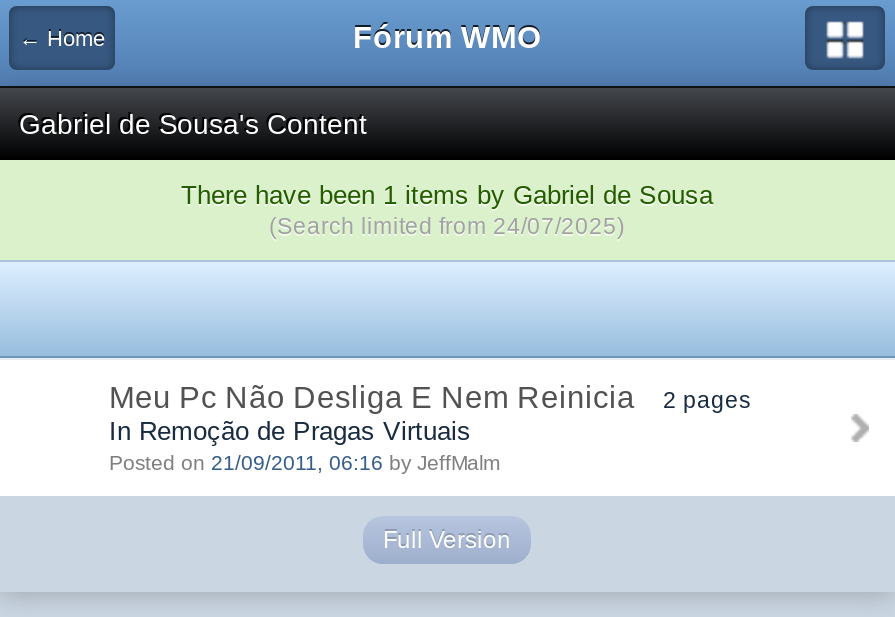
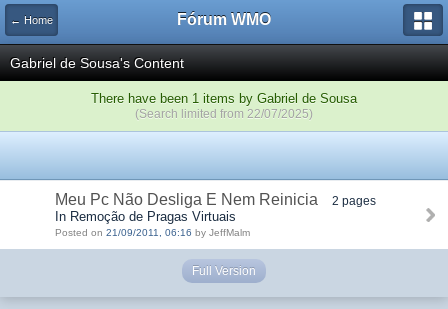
- (Search limited from 24/07/2025)
+ (Search limited from 22/07/2025)
